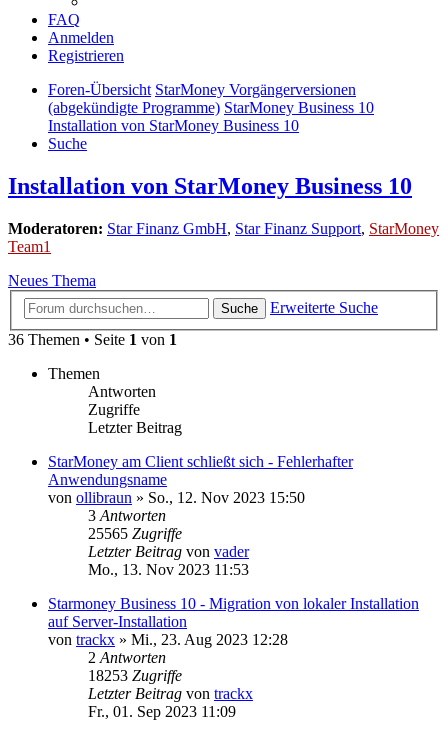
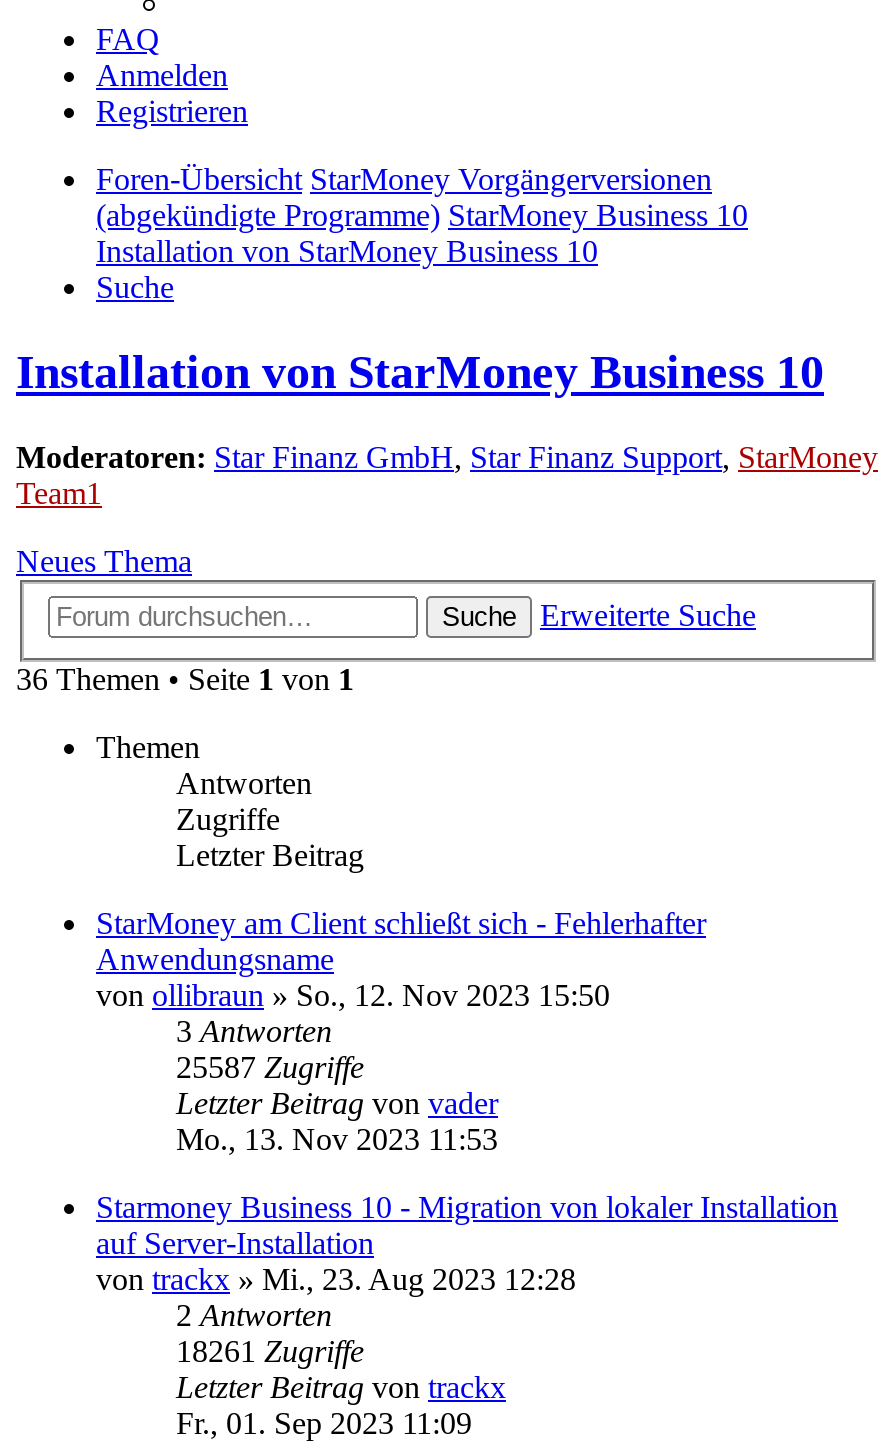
- 25565 Zugriffe
+ 25587 Zugriffe

- 18253 Zugriffe
+ 18261 Zugriffe
